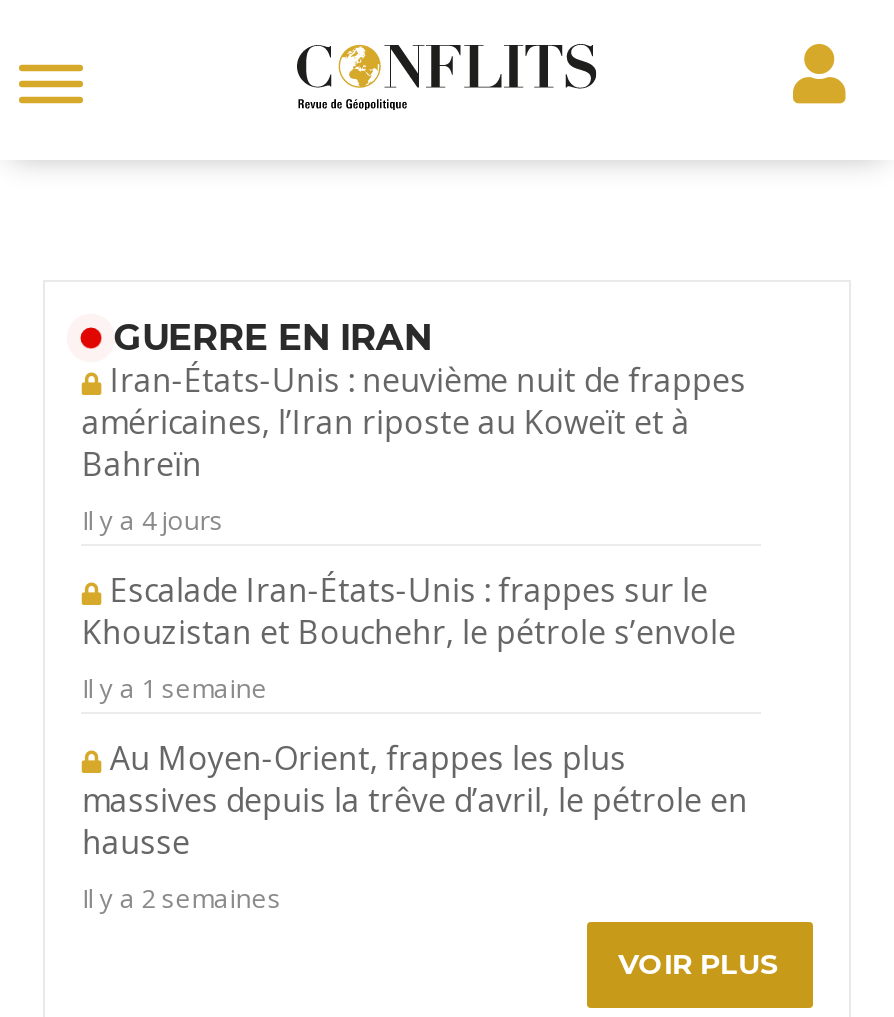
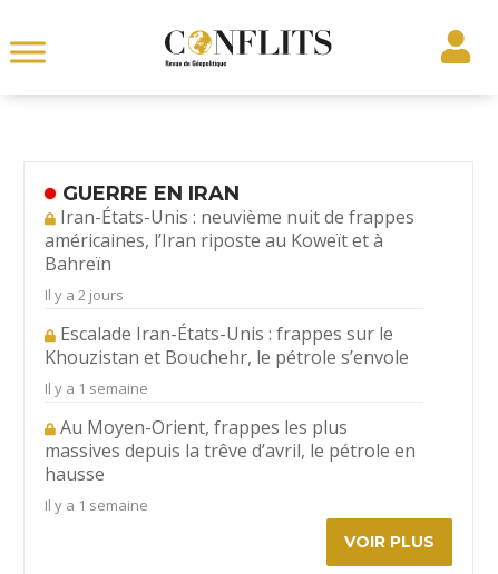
- Il y a 4 jours
+ Il y a 2 jours

- Il y a 2 semaines
+ Il y a 1 semaine
